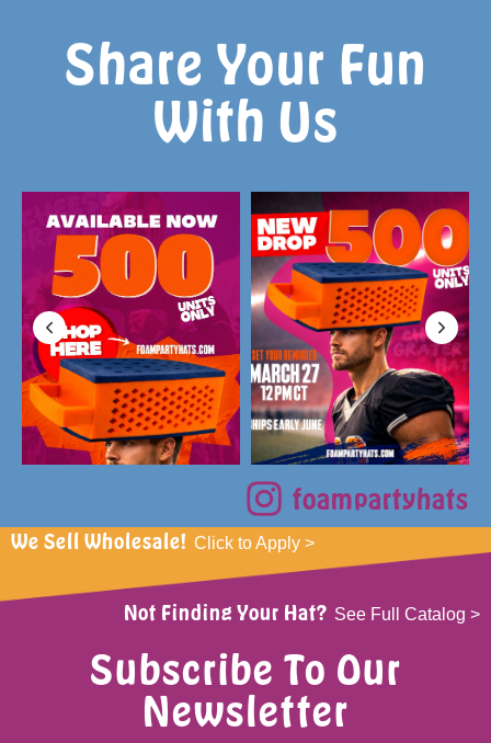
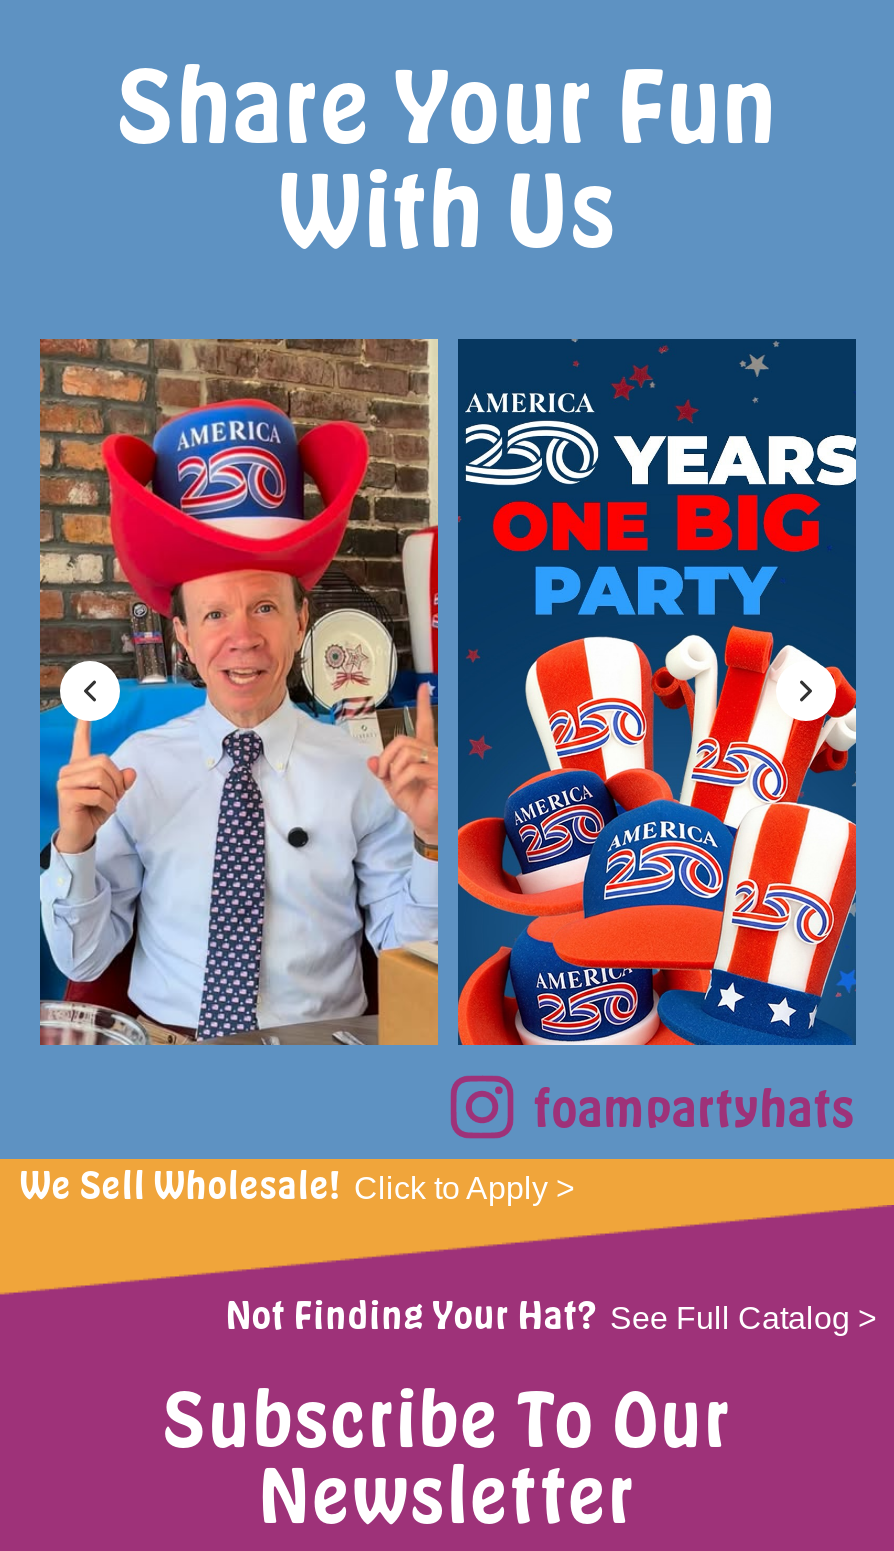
- [image]
+ [image]

- [image]
+ [image]
